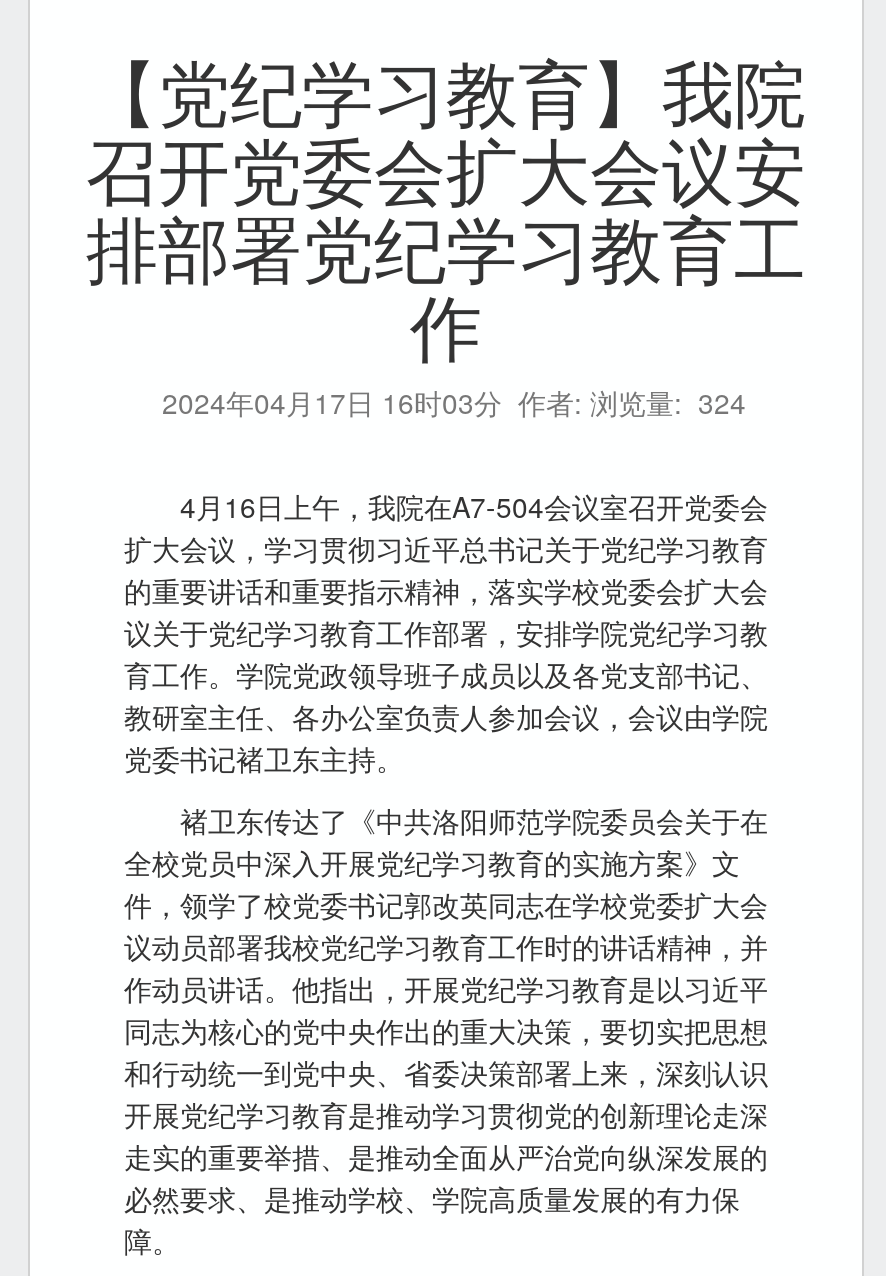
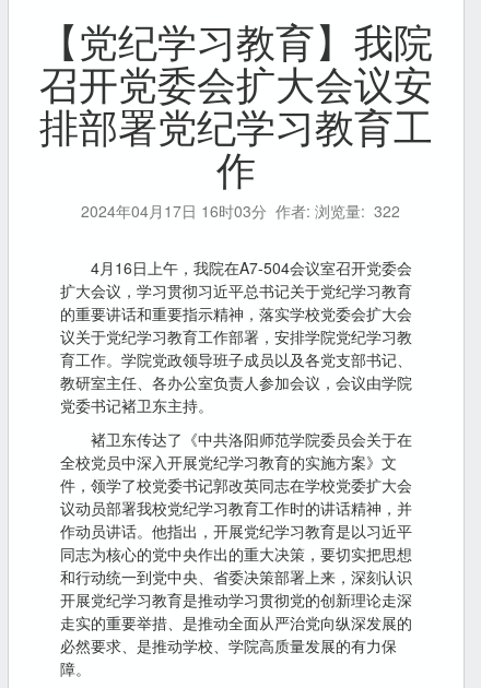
- 2024年04月17日 16时03分 作者: 浏览量: 324
+ 2024年04月17日 16时03分 作者: 浏览量: 322
